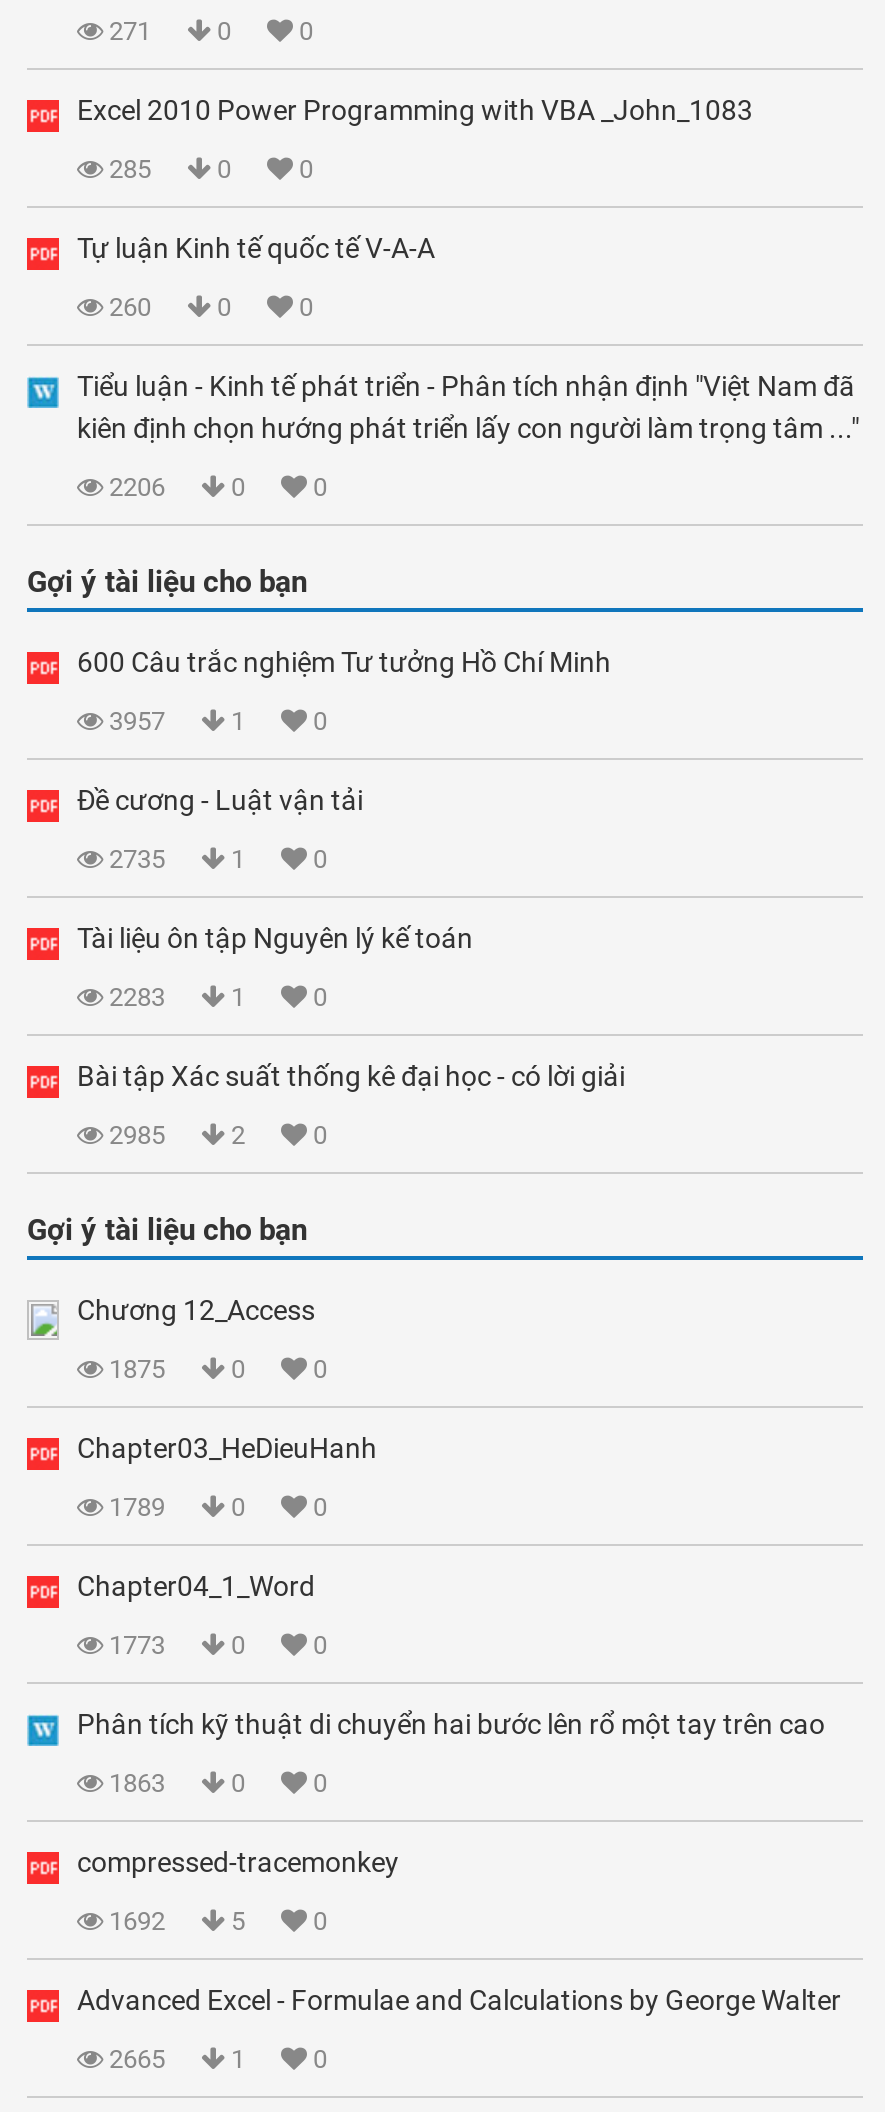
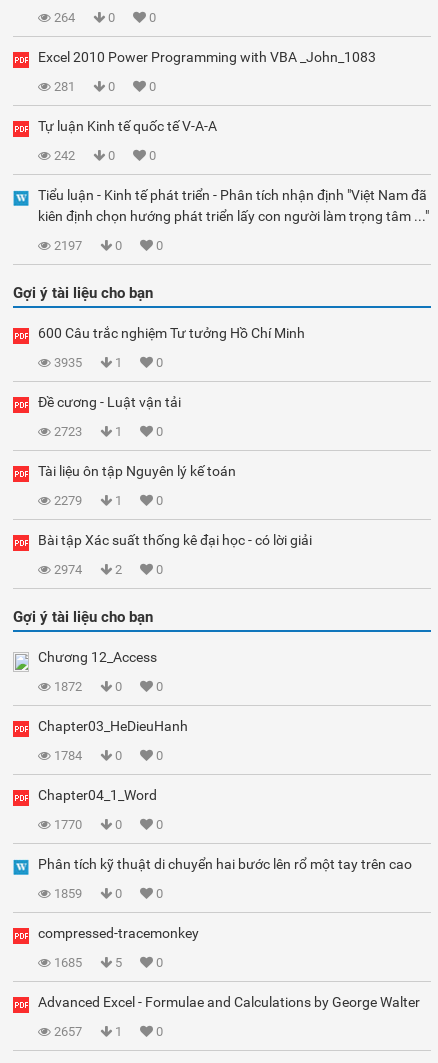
- 271 0
+ 264 0

- 285 0
+ 281 0

- 260 0
+ 242 0

- 2206 0
+ 2197 0

- 3957 1
+ 3935 1

- 2735 1
+ 2723 1

- 2283 1
+ 2279 1

- 2985 2
+ 2974 2

- 1875 0
+ 1872 0

- 1789 0
+ 1784 0

- 1773 0
+ 1770 0

- 1863 0
+ 1859 0

- 1692 5
+ 1685 5

- 2665 1
+ 2657 1
